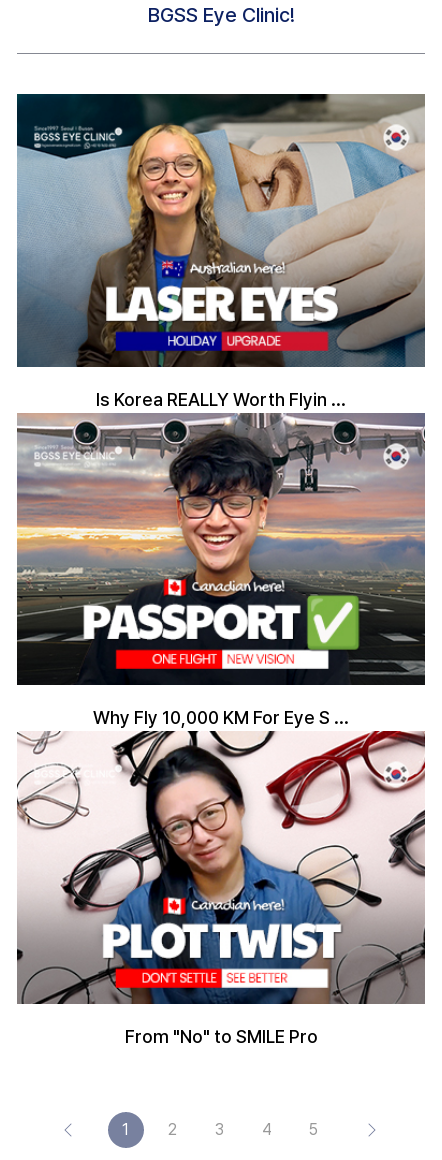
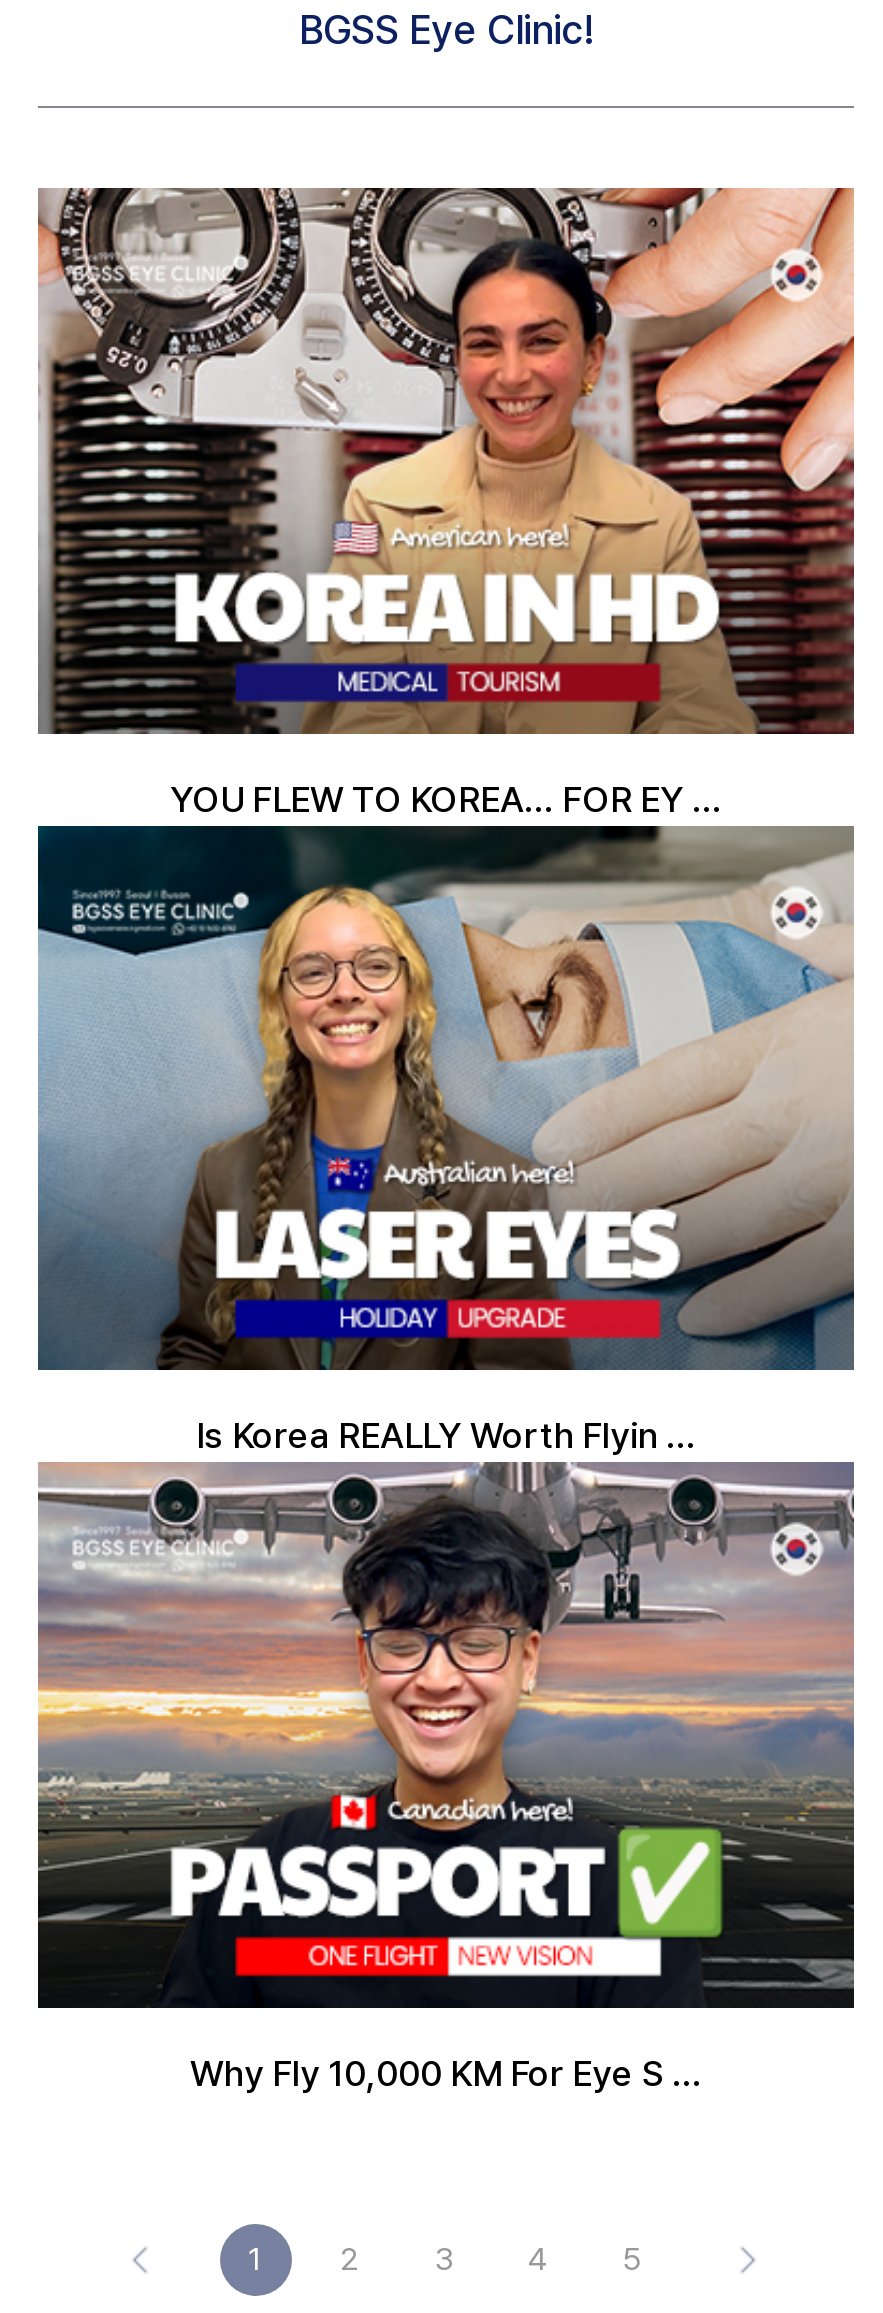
+ [image]
+ YOU FLEW TO KOREA... FOR EY ...

moved down: [image] | Is Korea REALLY Worth Flyin ... | Why Fly 10,000 KM For Eye S ...

- [image]
- From "No" to SMILE Pro
